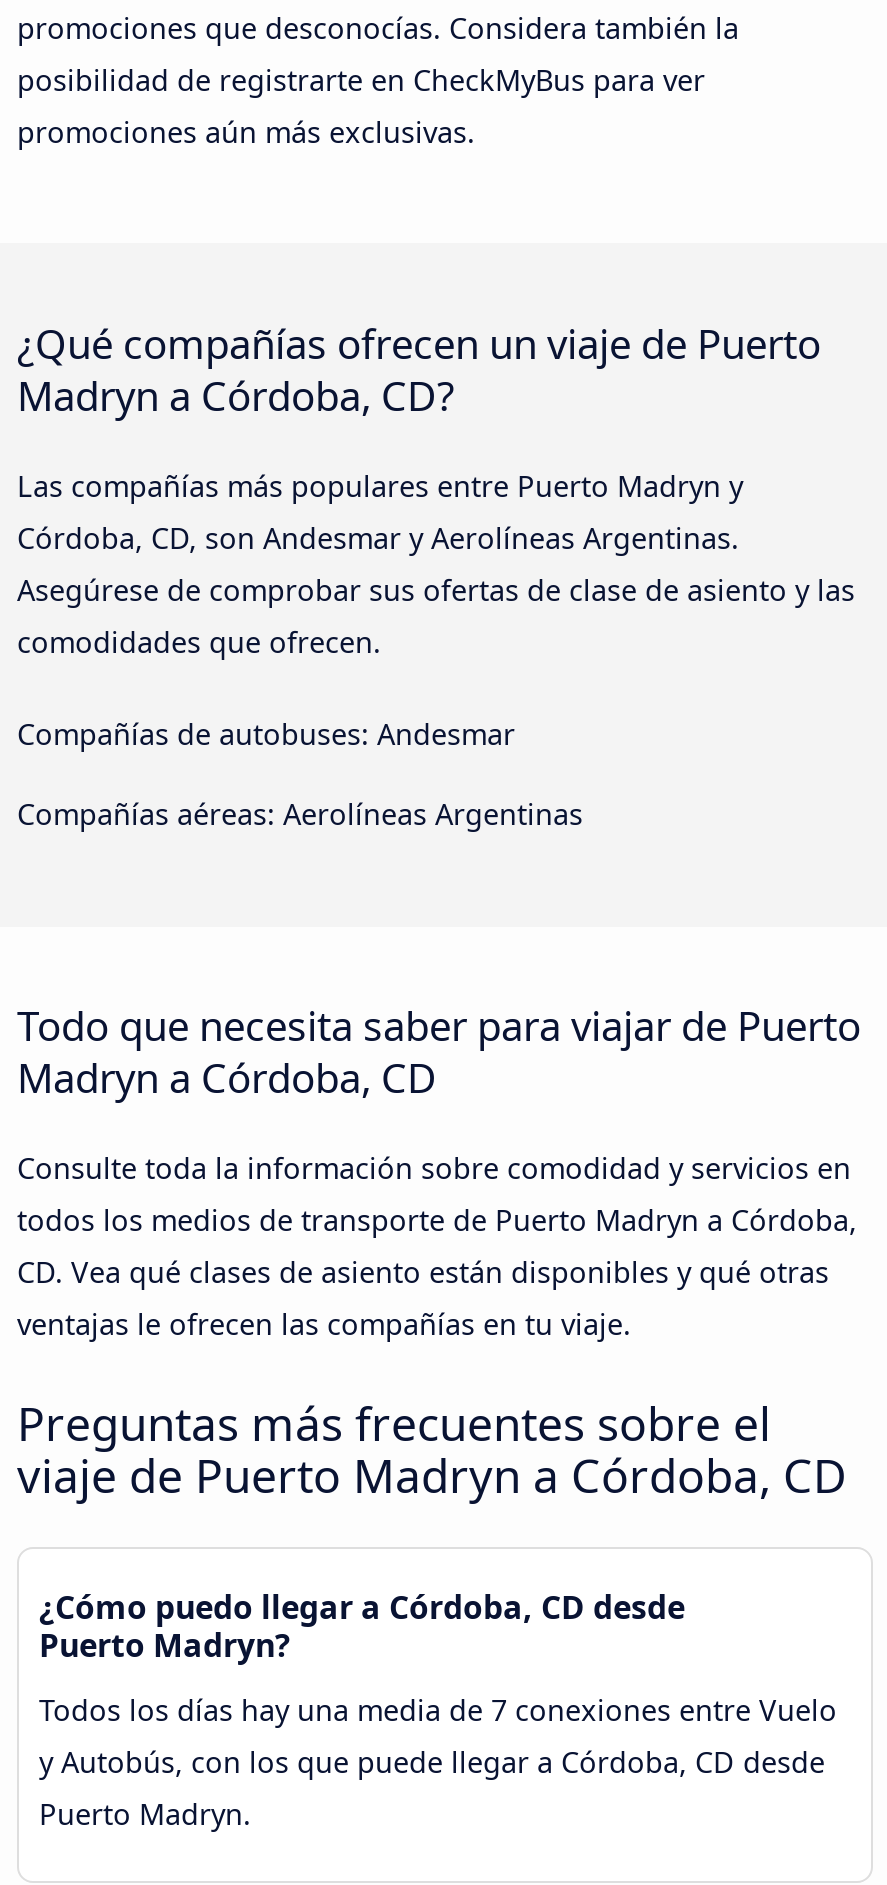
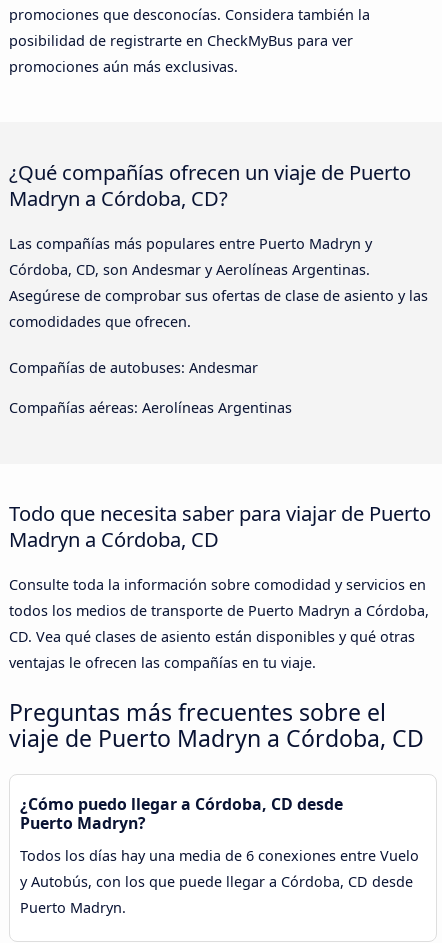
- Todos los días hay una media de 7 conexiones entre Vuelo
+ Todos los días hay una media de 6 conexiones entre Vuelo
